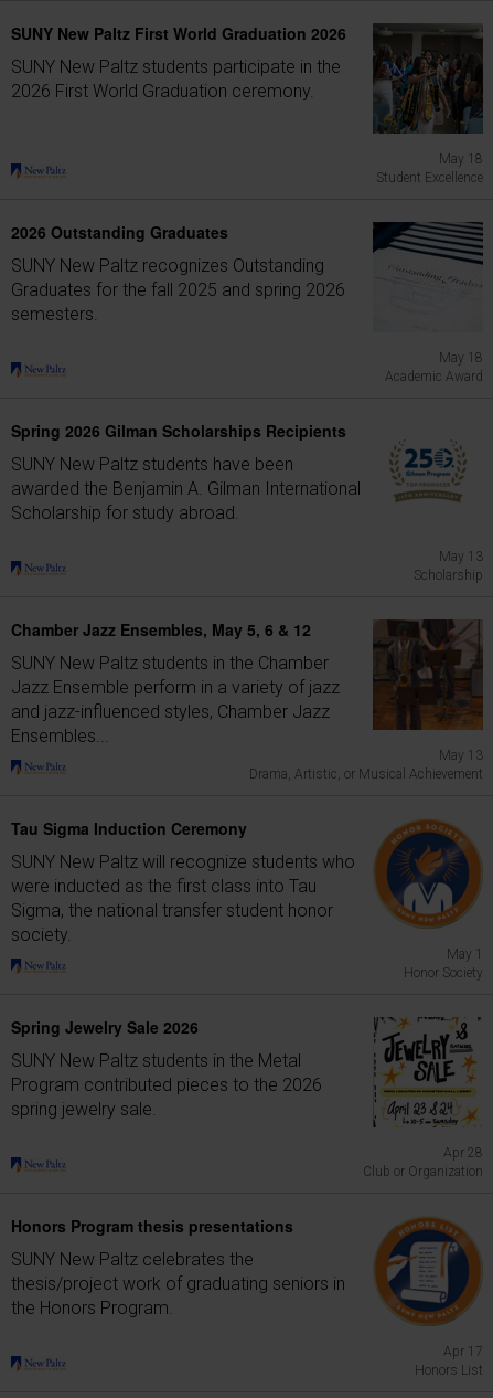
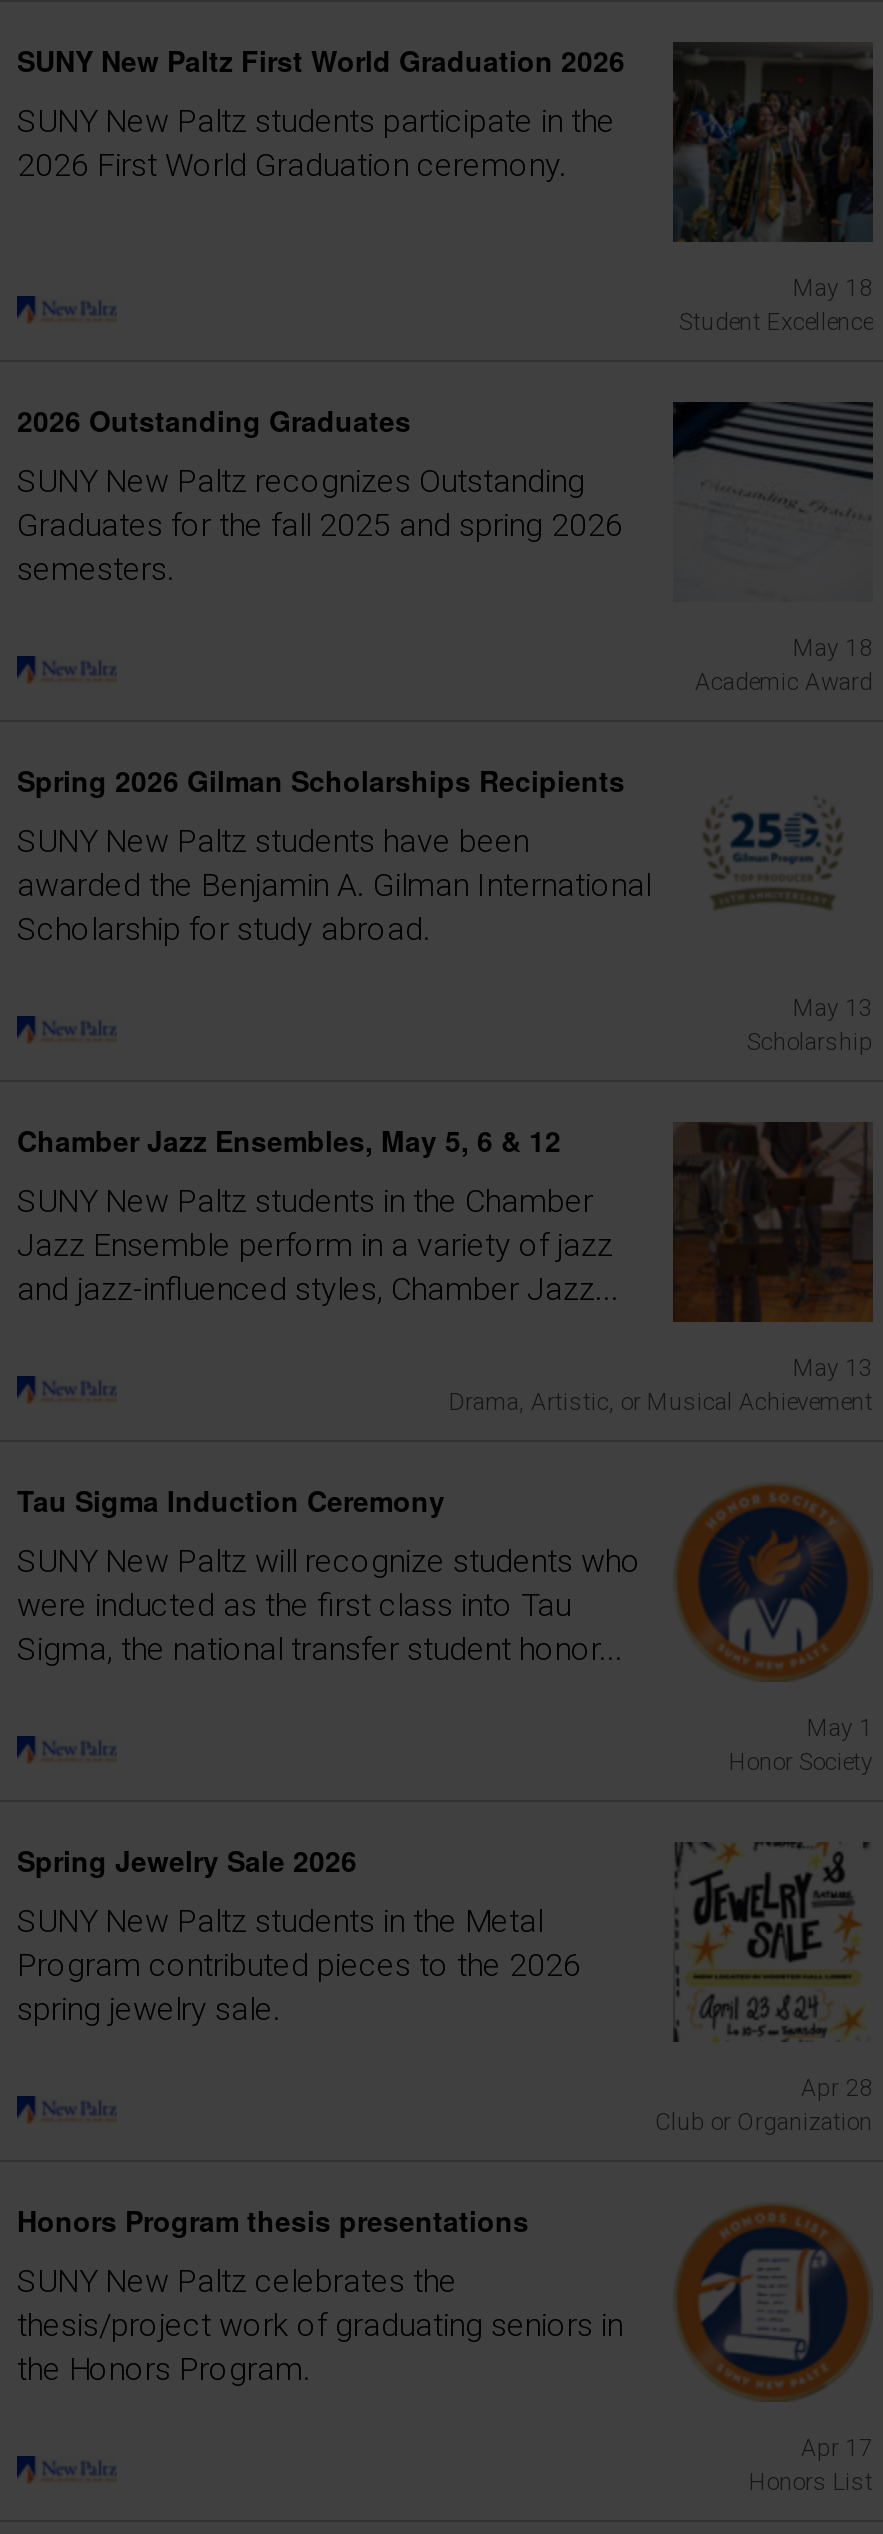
- and jazz-influenced styles, Chamber Jazz
- Ensembles...
+ and jazz-influenced styles, Chamber Jazz...

- Sigma, the national transfer student honor
- society.
+ Sigma, the national transfer student honor...
